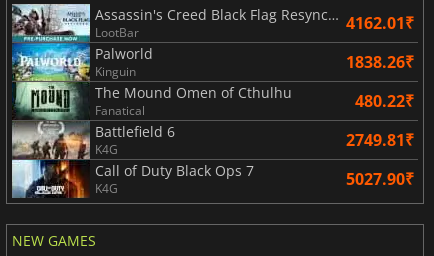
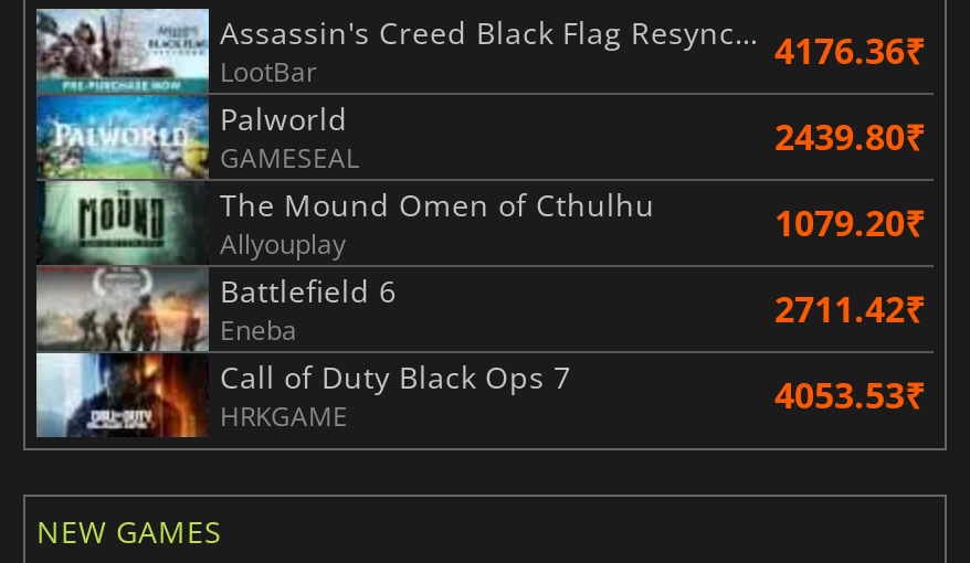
- 4162.01₹
+ 4176.36₹

- Kinguin
- 1838.26₹
+ GAMESEAL
+ 2439.80₹

- Fanatical
- 480.22₹
+ Allyouplay
+ 1079.20₹

- K4G
- 2749.81₹
+ Eneba
+ 2711.42₹

- K4G
- 5027.90₹
+ HRKGAME
+ 4053.53₹
